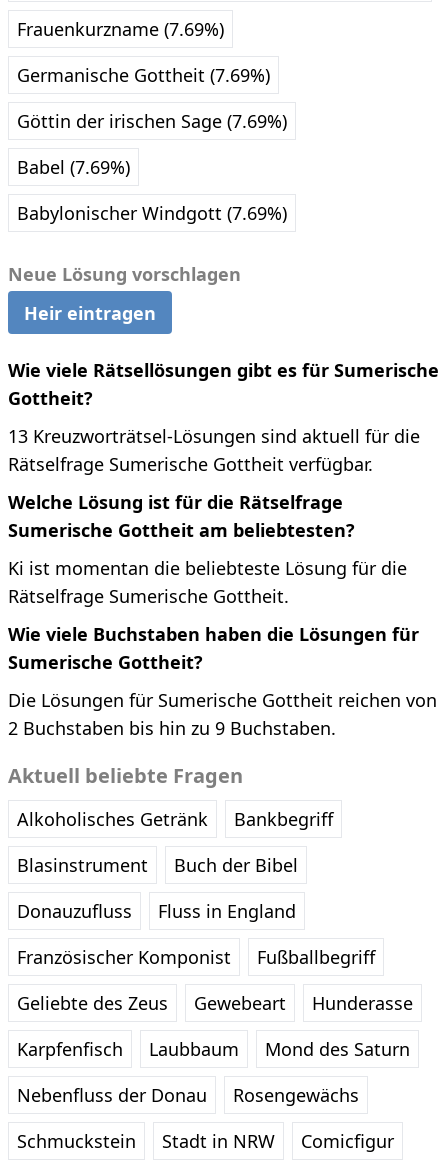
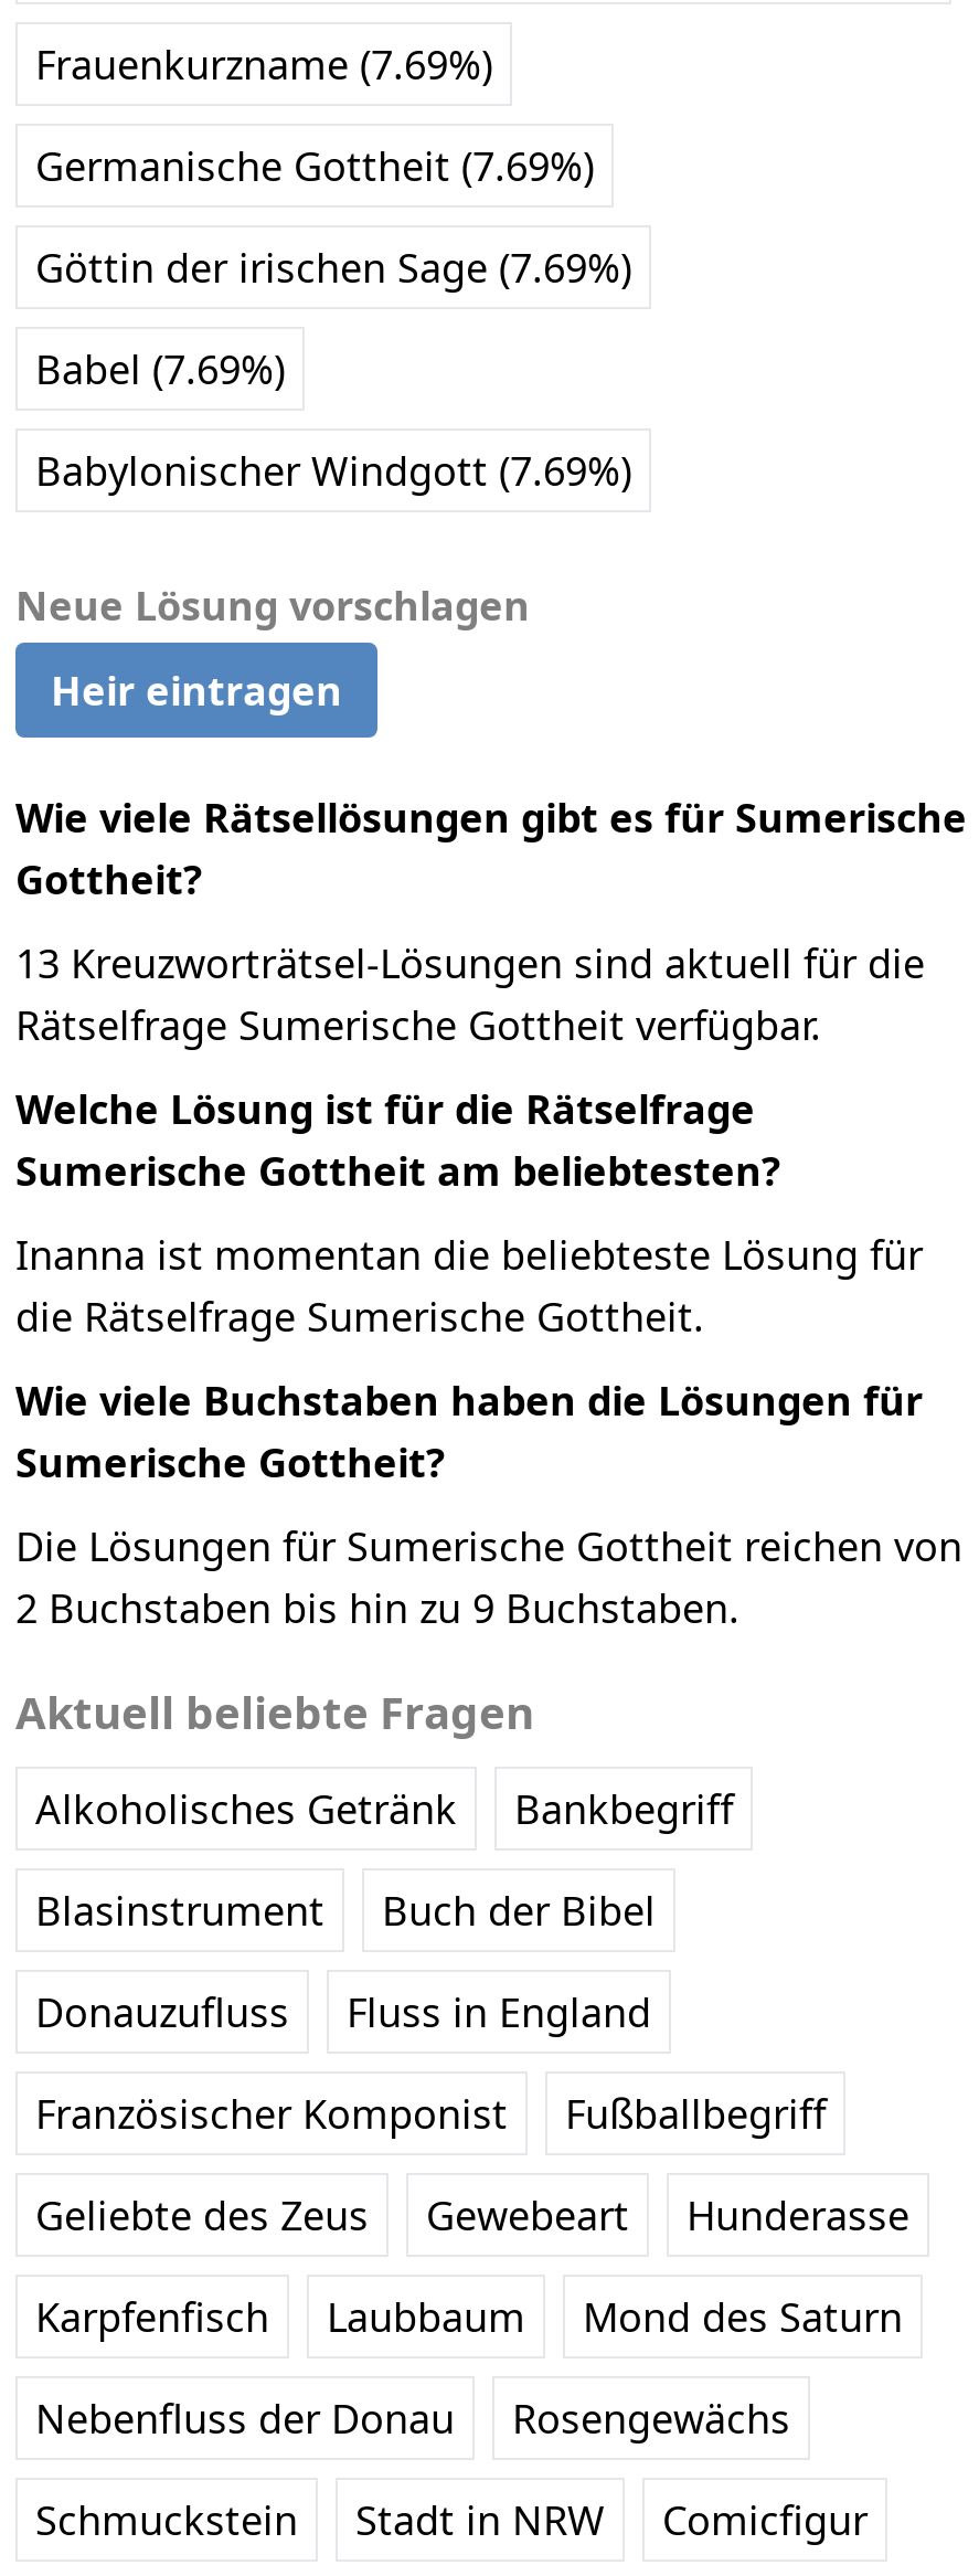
- Ki ist momentan die beliebteste Lösung für die
- Rätselfrage Sumerische Gottheit.
+ Inanna ist momentan die beliebteste Lösung für
+ die Rätselfrage Sumerische Gottheit.
